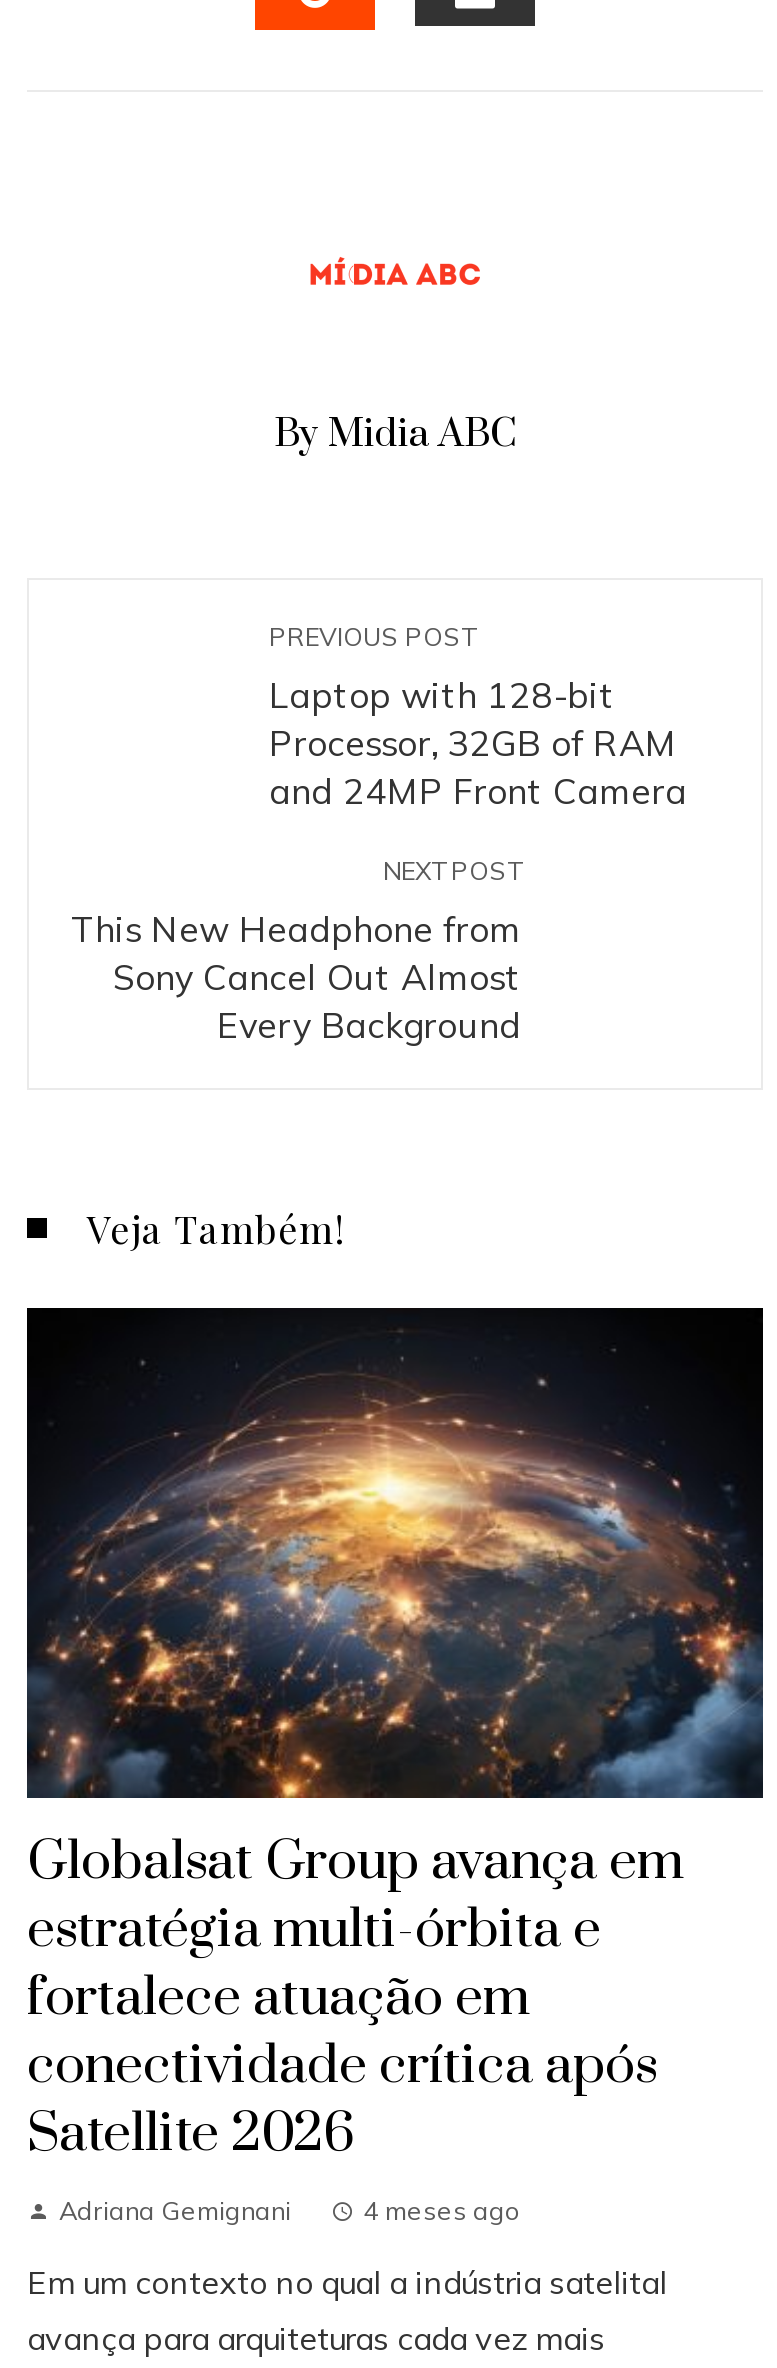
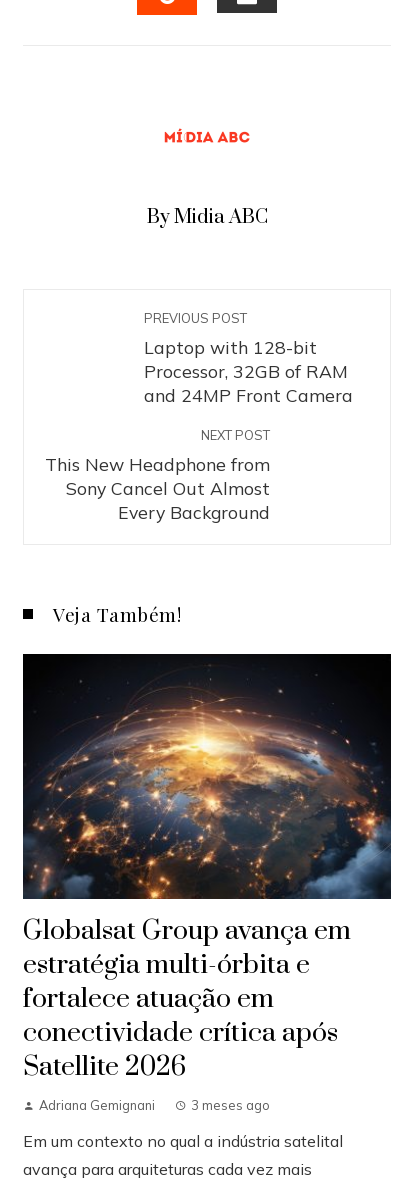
- 4 meses ago
+ 3 meses ago
